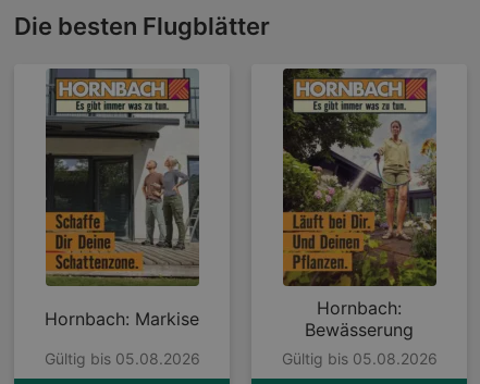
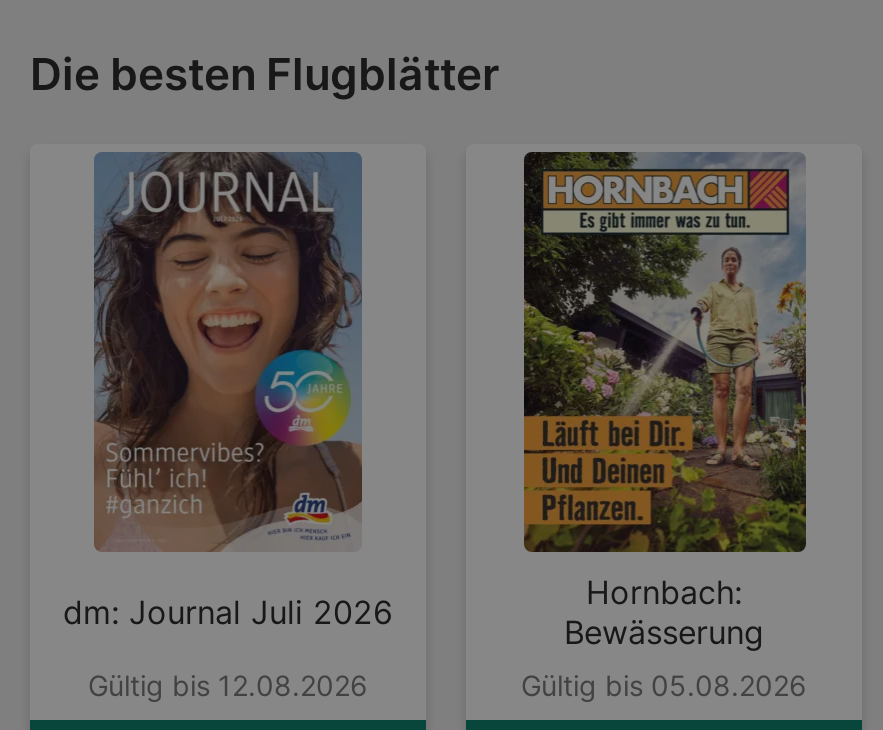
- [image]
- Hornbach: Markise
+ [image]
+ dm: Journal Juli 2026

- Gültig bis 05.08.2026
+ Gültig bis 12.08.2026
